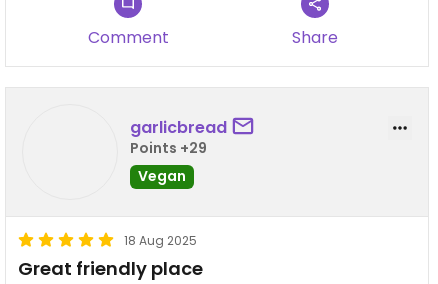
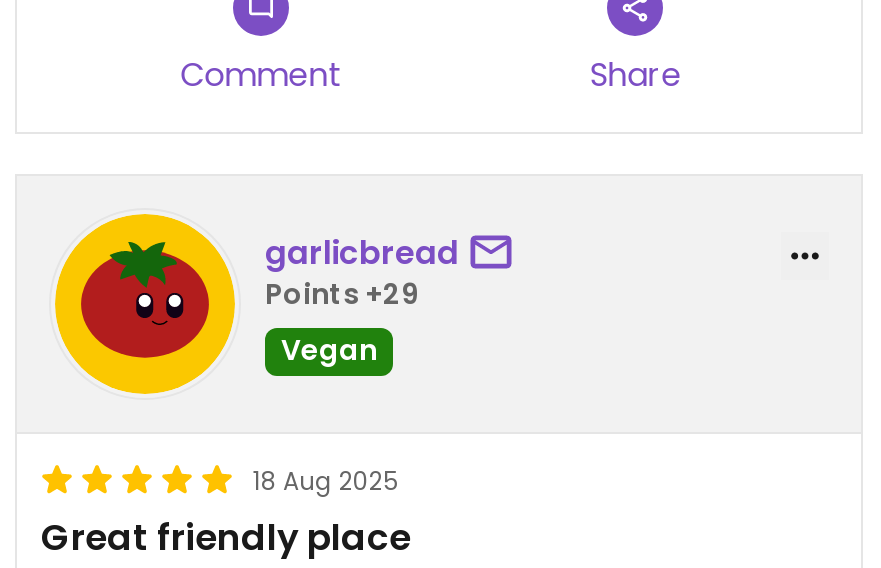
+ [image]
